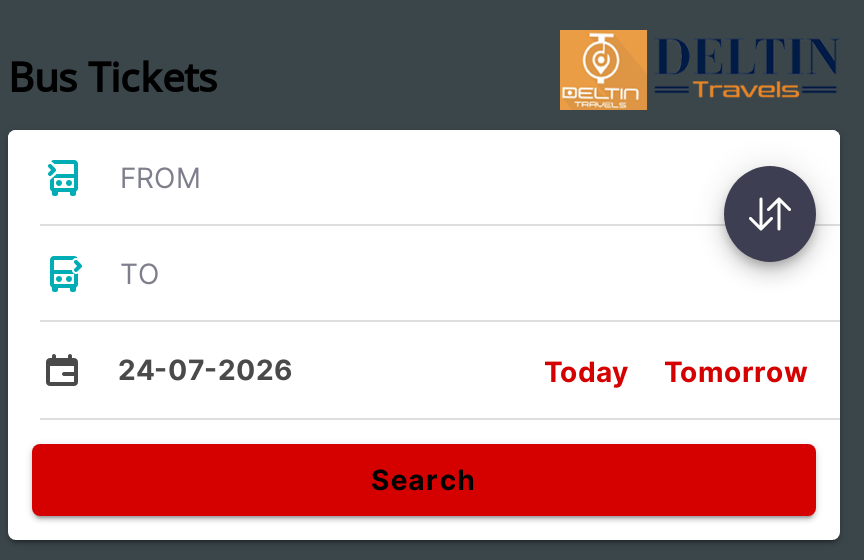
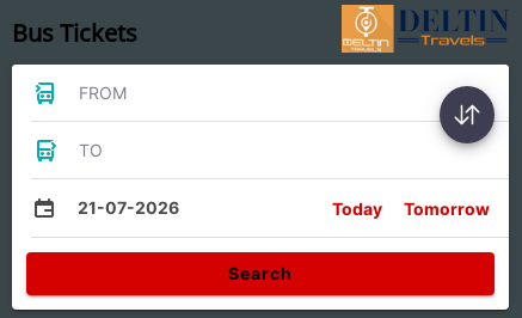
- 24-07-2026
+ 21-07-2026
